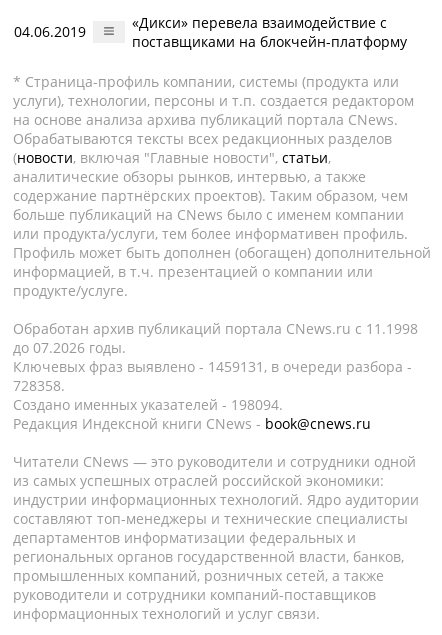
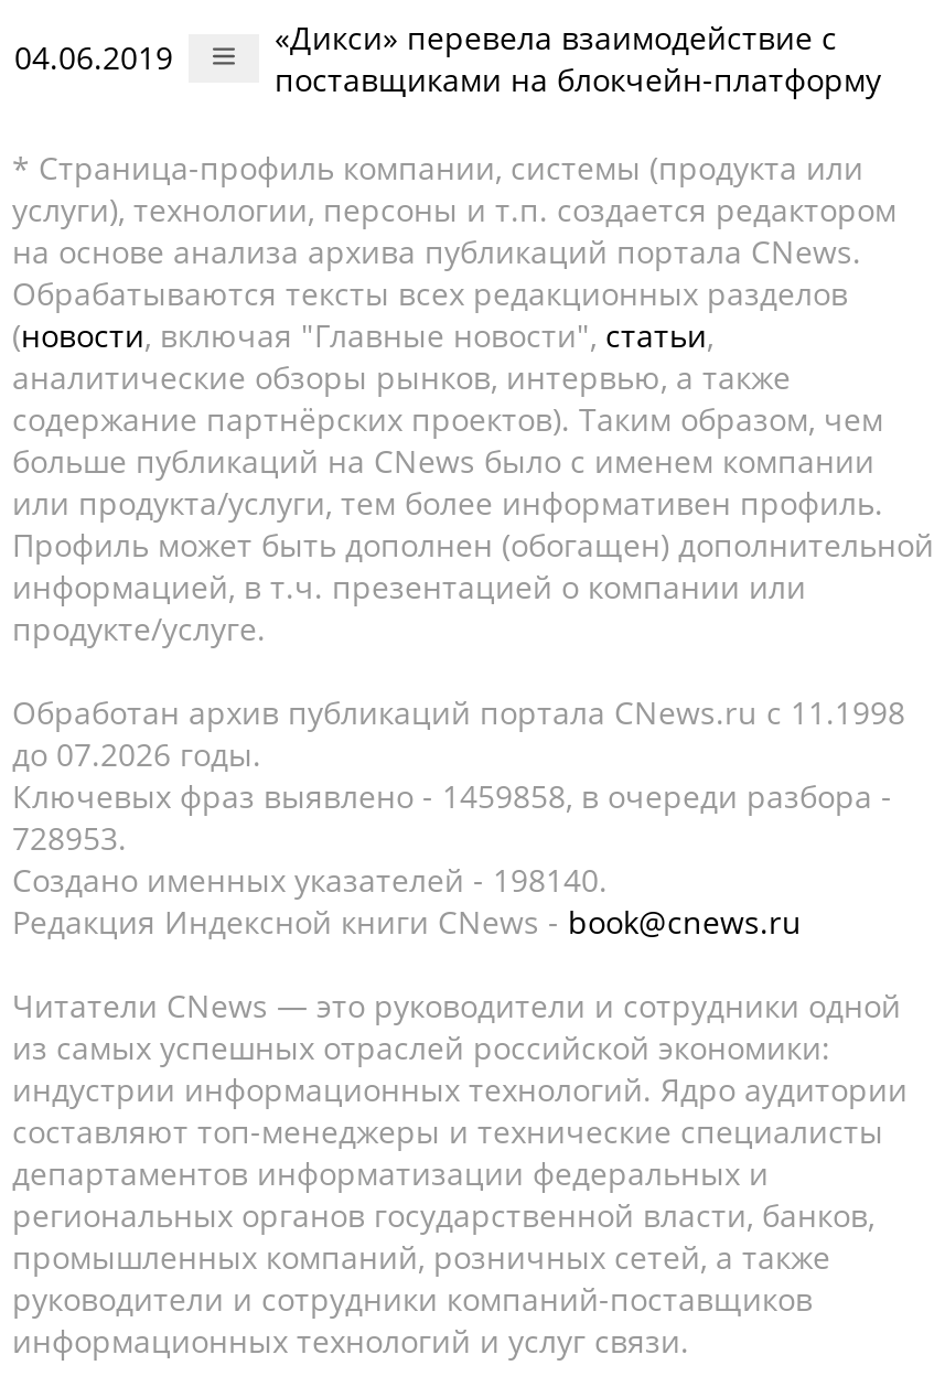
- Ключевых фраз выявлено - 1459131, в очереди разбора -
+ Ключевых фраз выявлено - 1459858, в очереди разбора -

- 728358.
+ 728953.

- Создано именных указателей - 198094.
+ Создано именных указателей - 198140.
